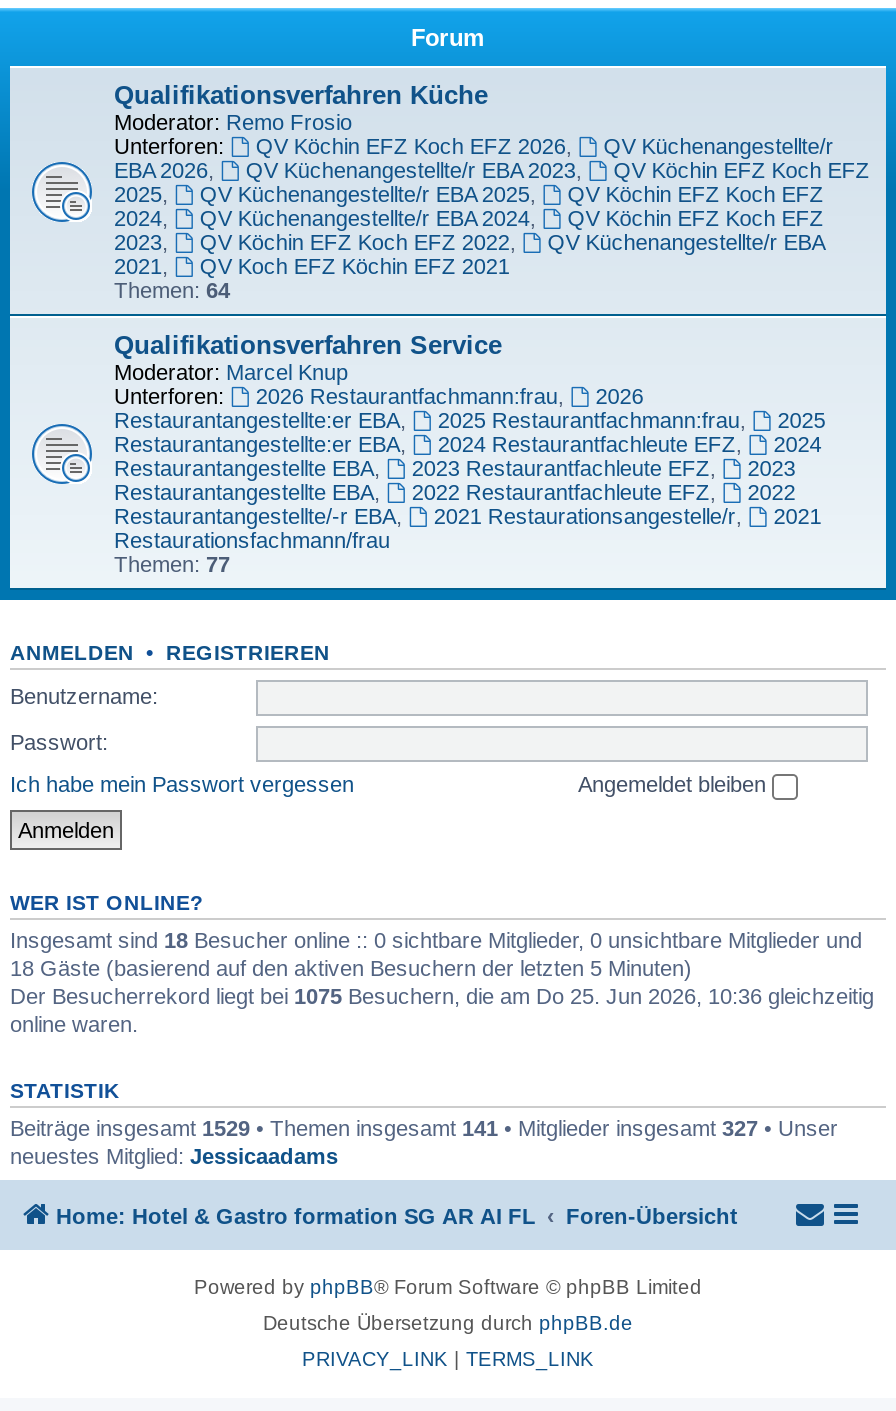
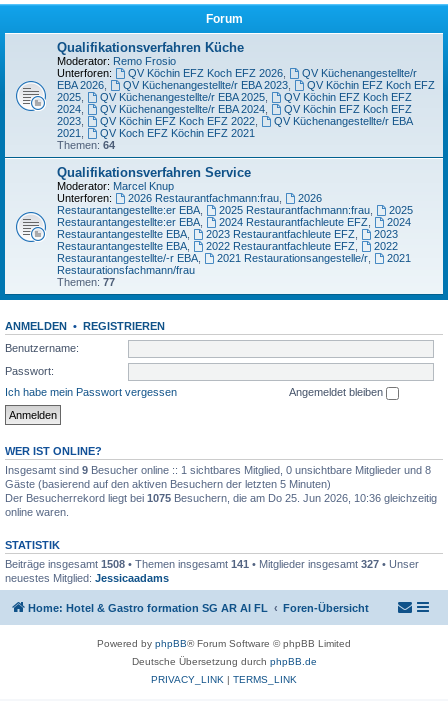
- Insgesamt sind 18 Besucher online :: 0 sichtbare Mitglieder, 0 unsichtbare Mitglieder und
- 18 Gäste (basierend auf den aktiven Besuchern der letzten 5 Minuten)
+ Insgesamt sind 9 Besucher online :: 1 sichtbares Mitglied, 0 unsichtbare Mitglieder und 8
+ Gäste (basierend auf den aktiven Besuchern der letzten 5 Minuten)

- Beiträge insgesamt 1529 • Themen insgesamt 141 • Mitglieder insgesamt 327 • Unser
+ Beiträge insgesamt 1508 • Themen insgesamt 141 • Mitglieder insgesamt 327 • Unser
